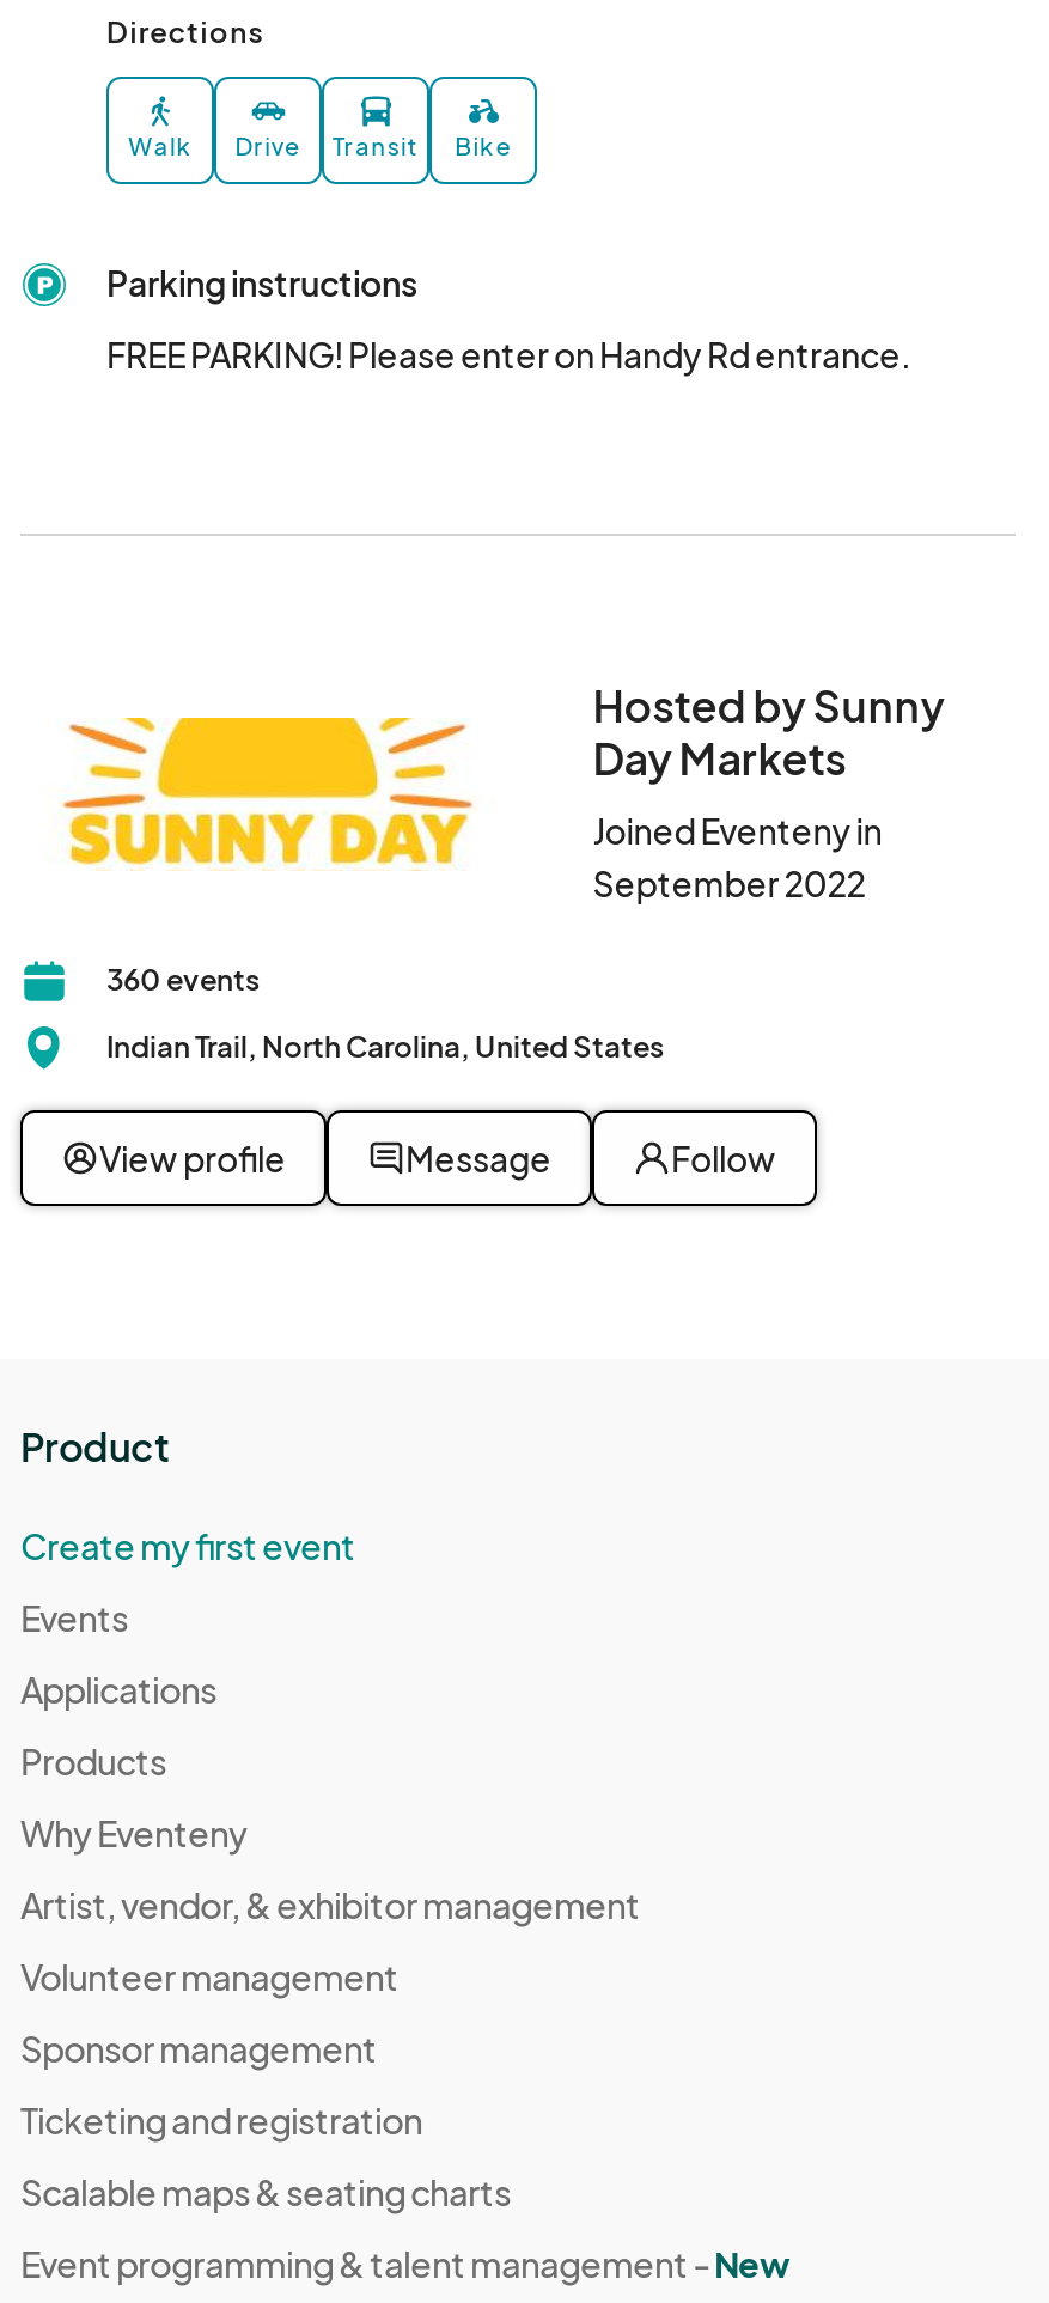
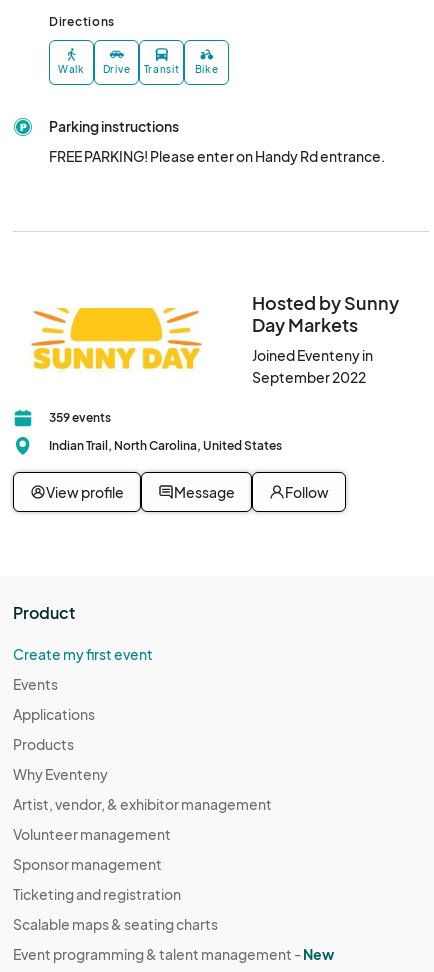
- 360 events
+ 359 events
